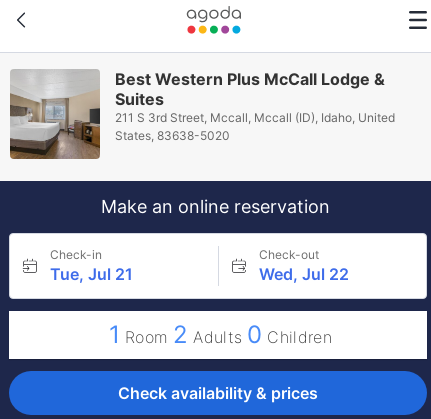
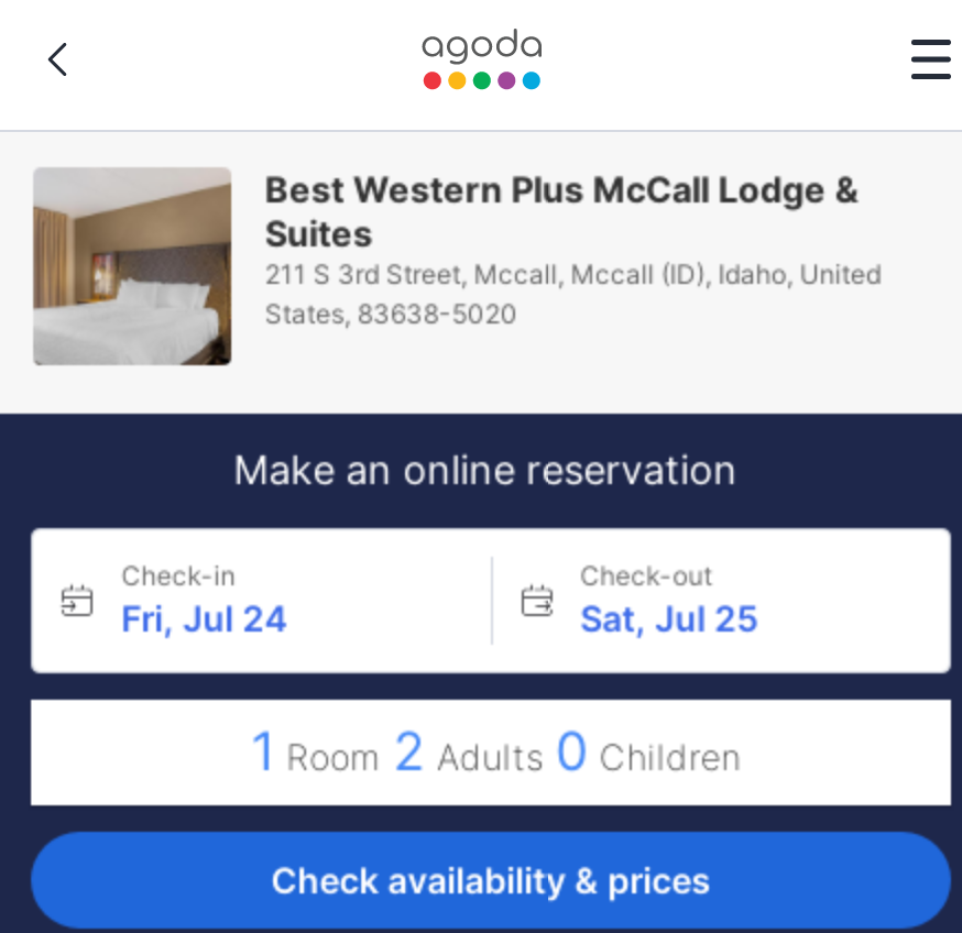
- [image]
+ [image]

- Tue, Jul 21
+ Fri, Jul 24

- Wed, Jul 22
+ Sat, Jul 25
